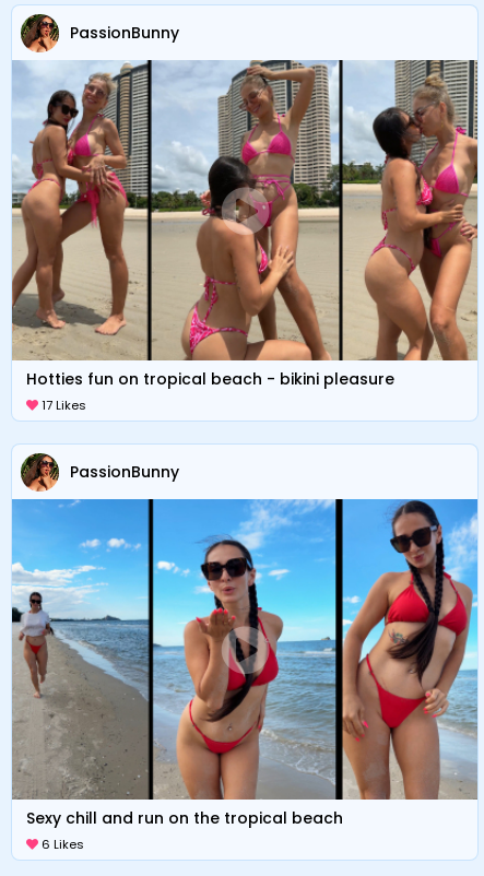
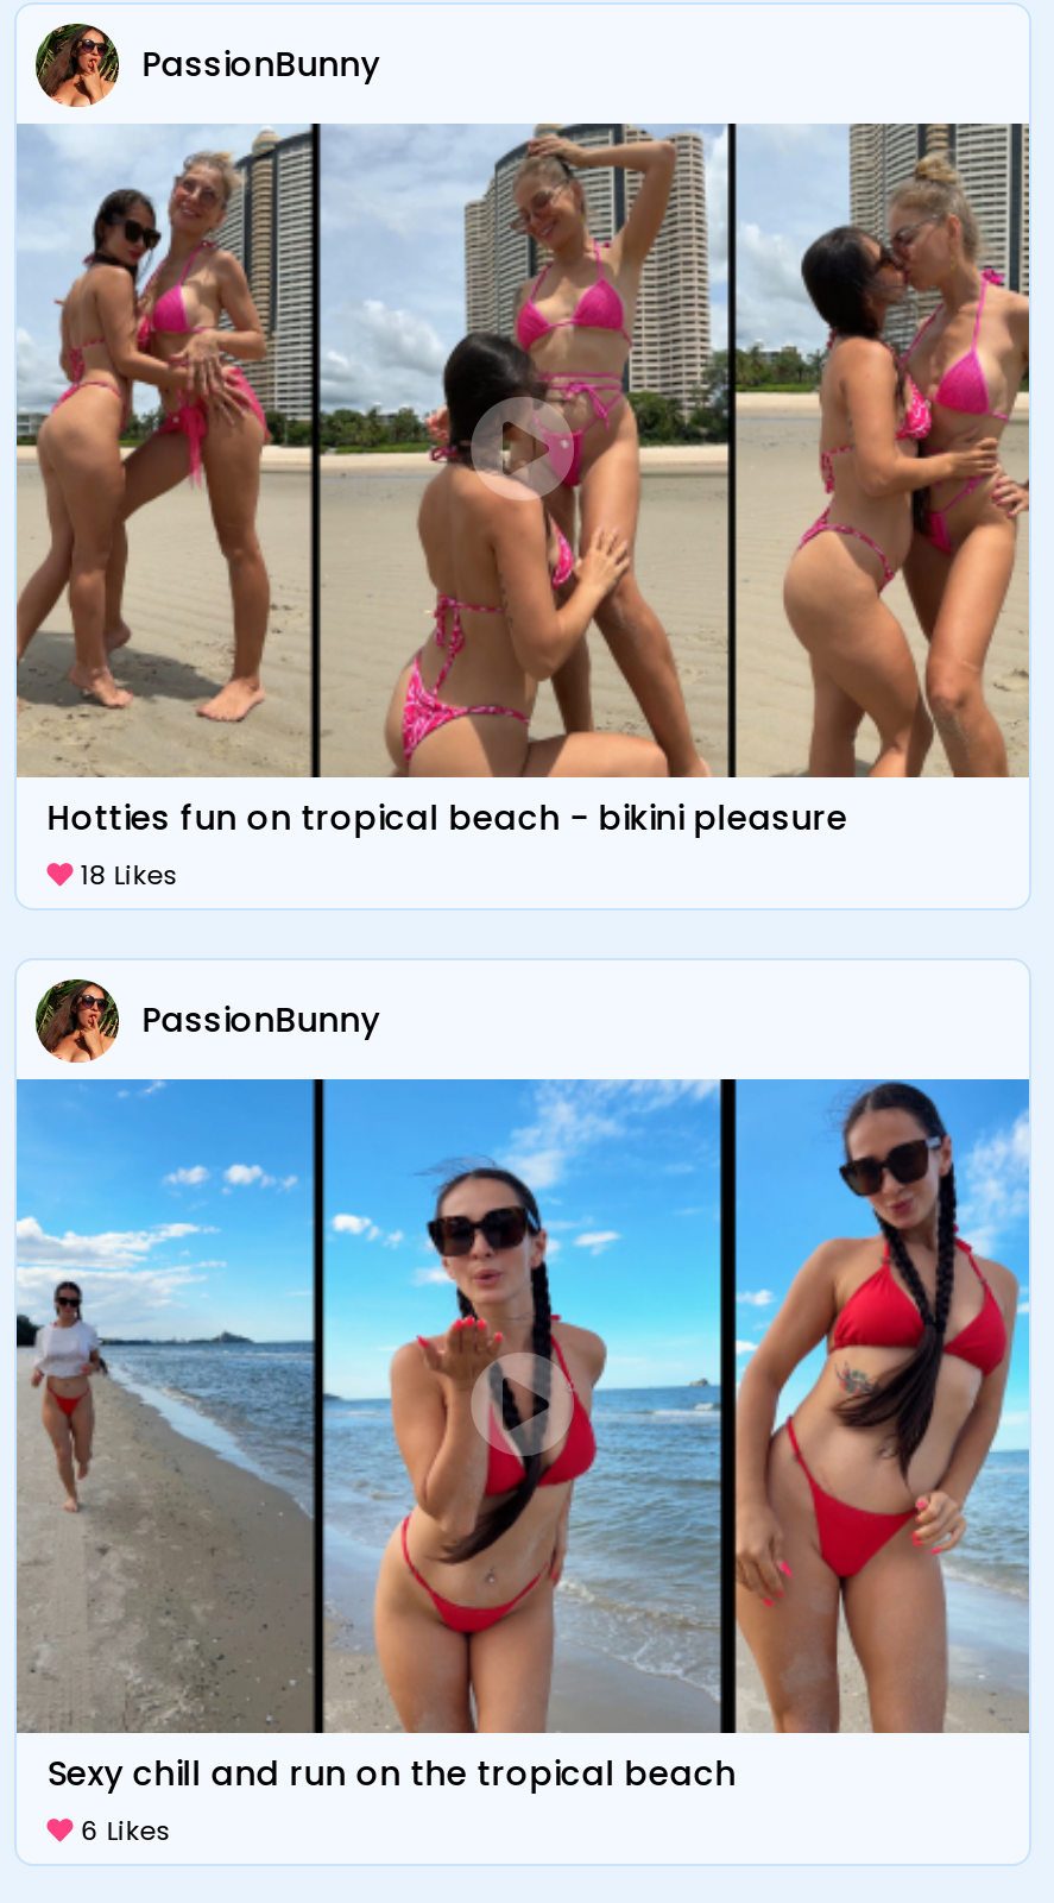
- 17 Likes
+ 18 Likes
